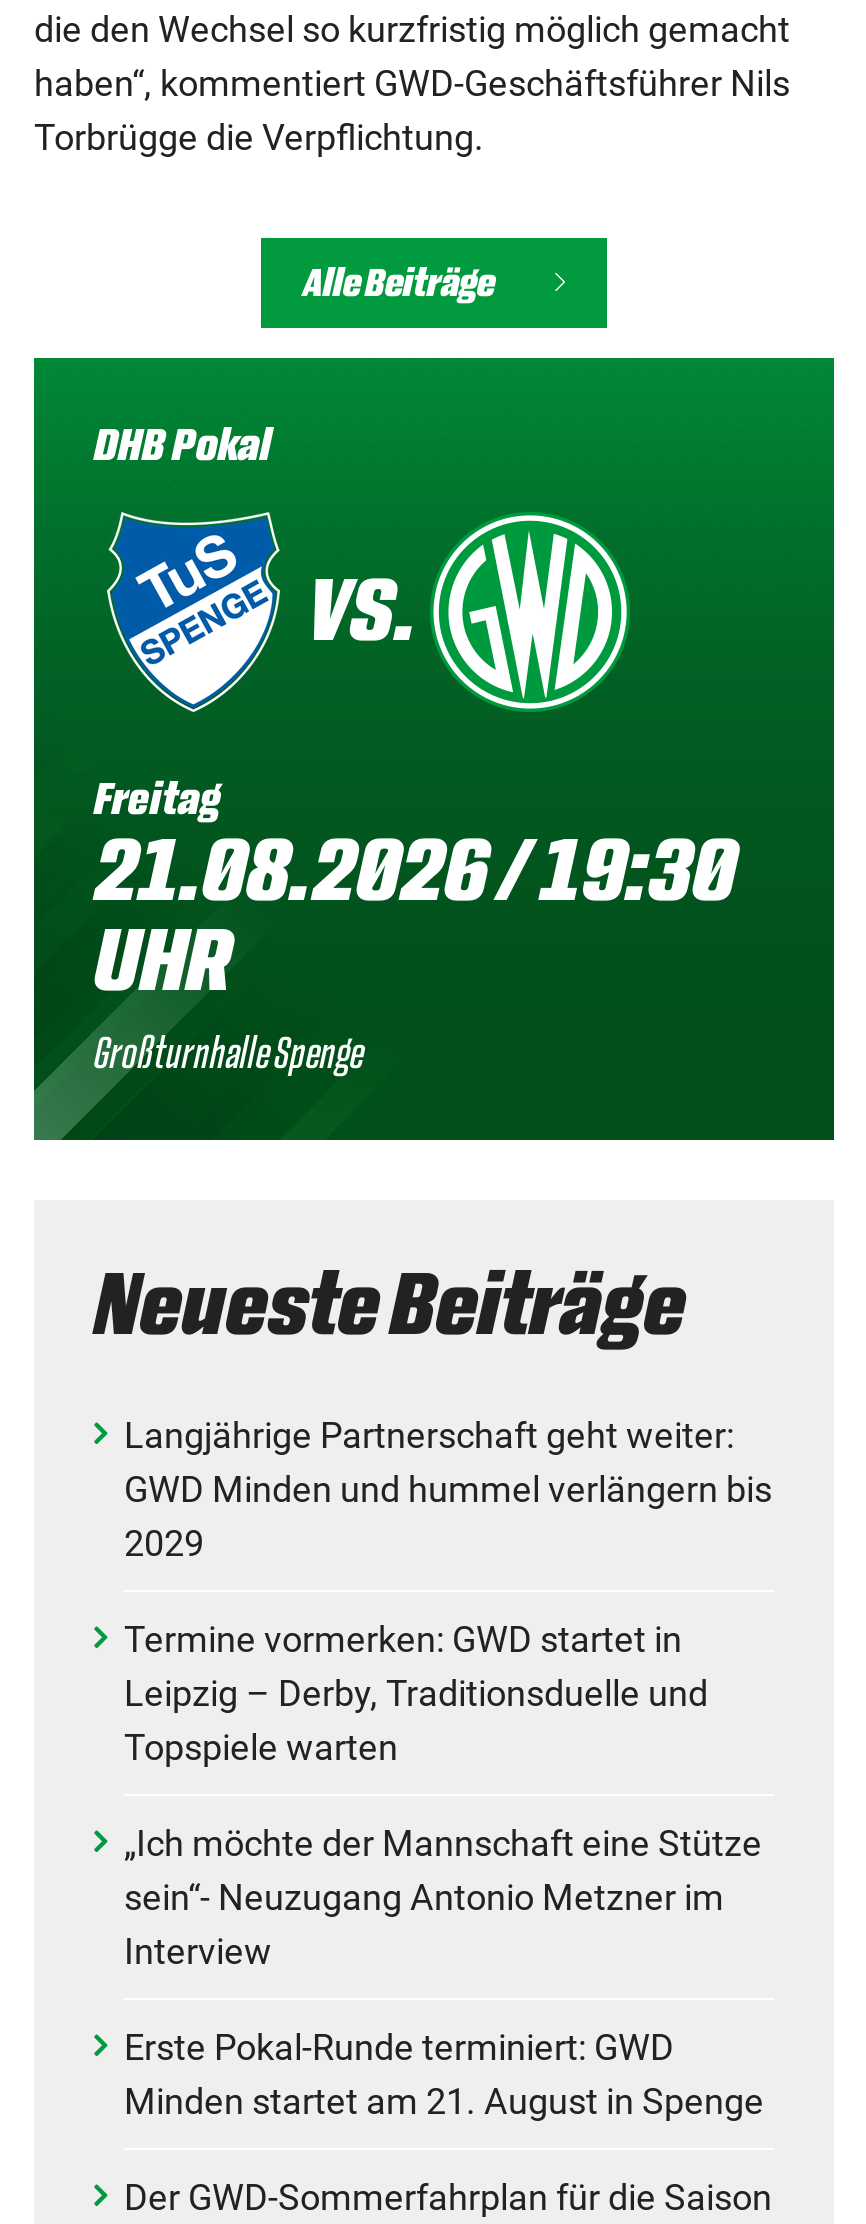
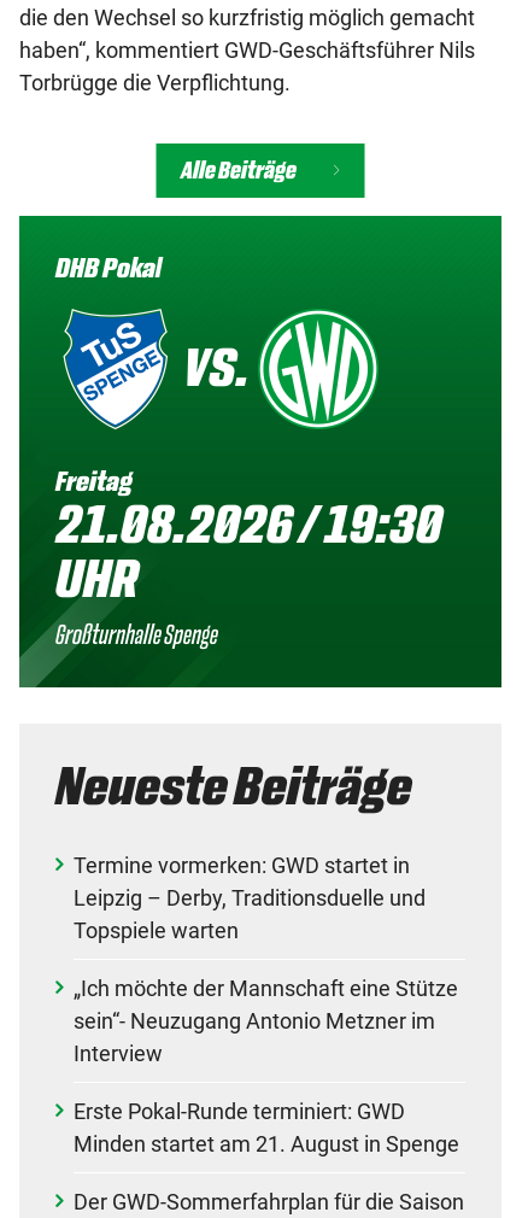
- Langjährige Partnerschaft geht weiter:
- GWD Minden und hummel verlängern bis
- 2029
